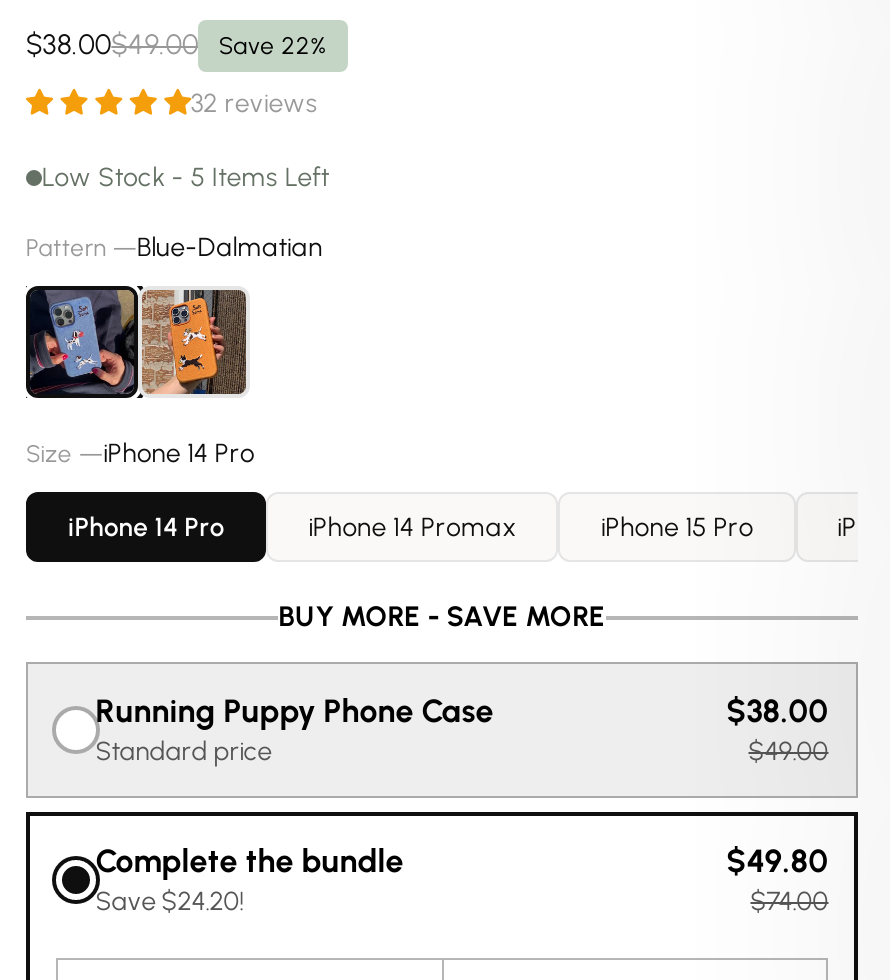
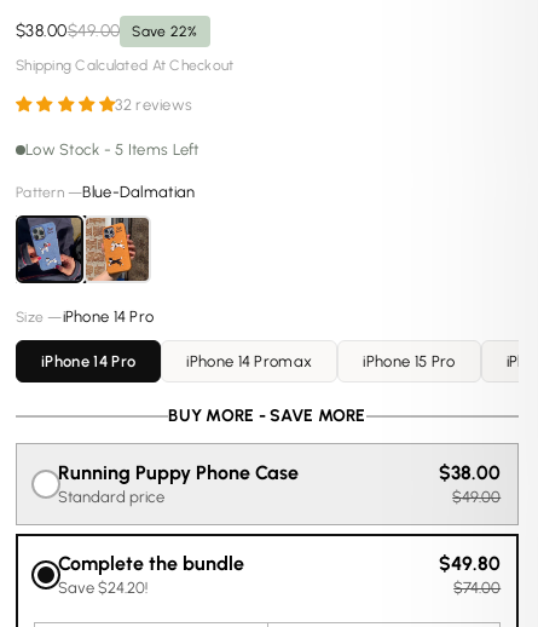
+ Shipping Calculated At Checkout
